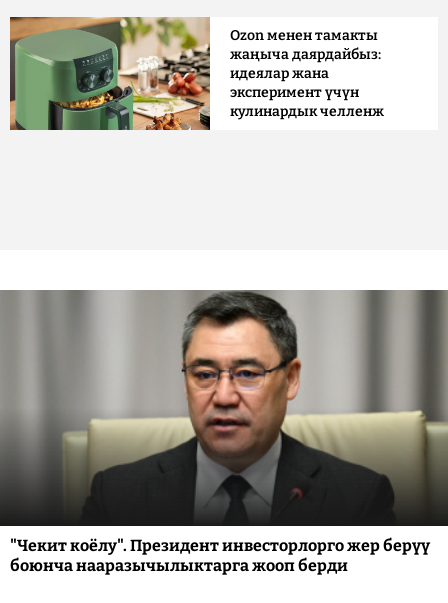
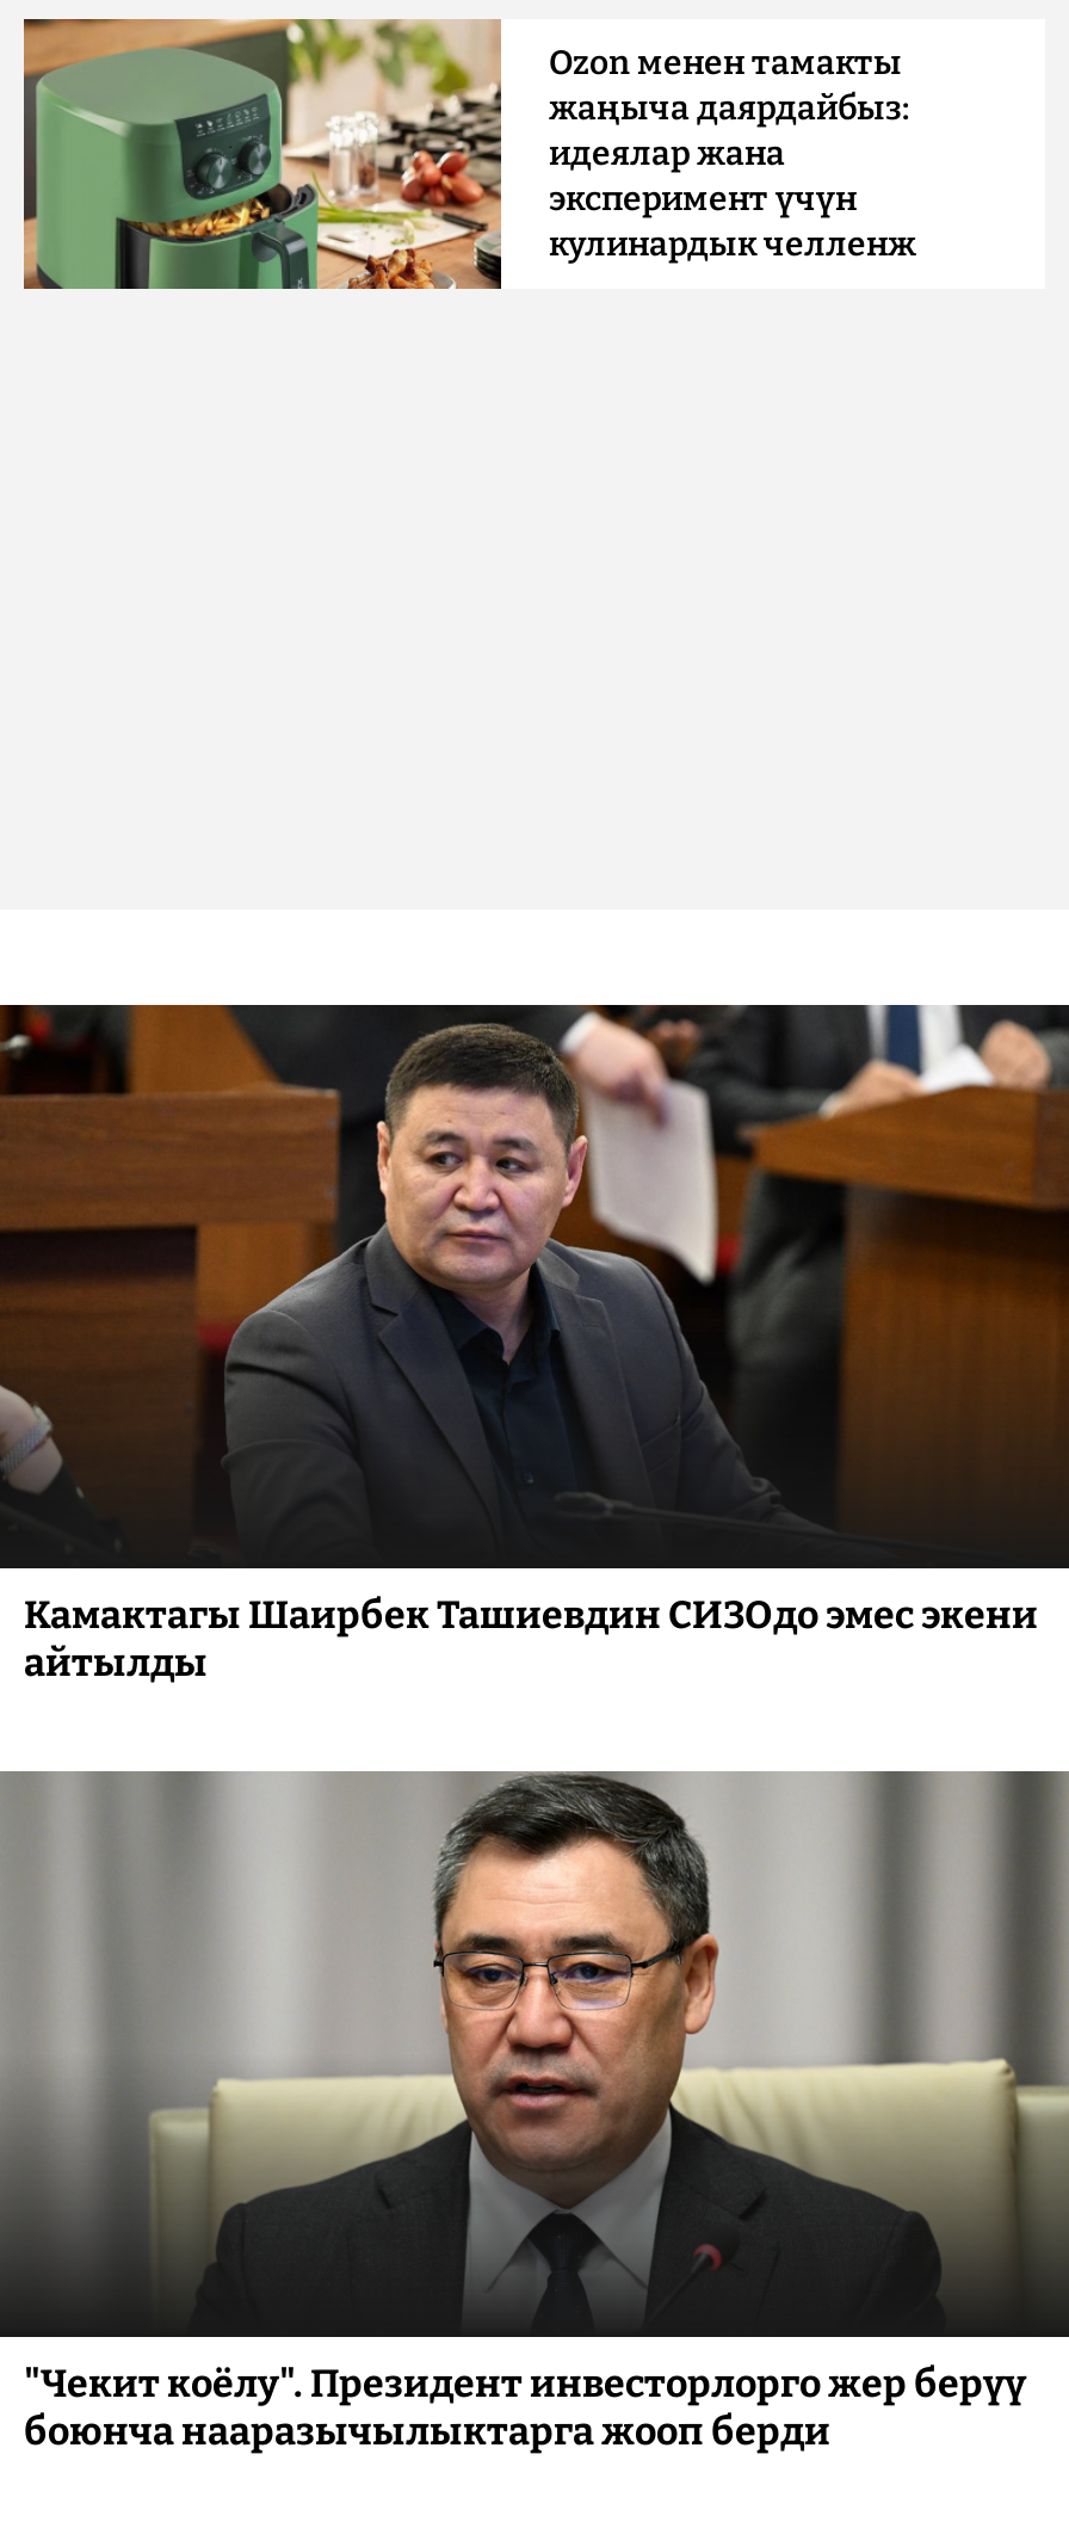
+ [image]
+ Камактагы Шаирбек Ташиевдин СИЗОдо эмес экени
+ айтылды
